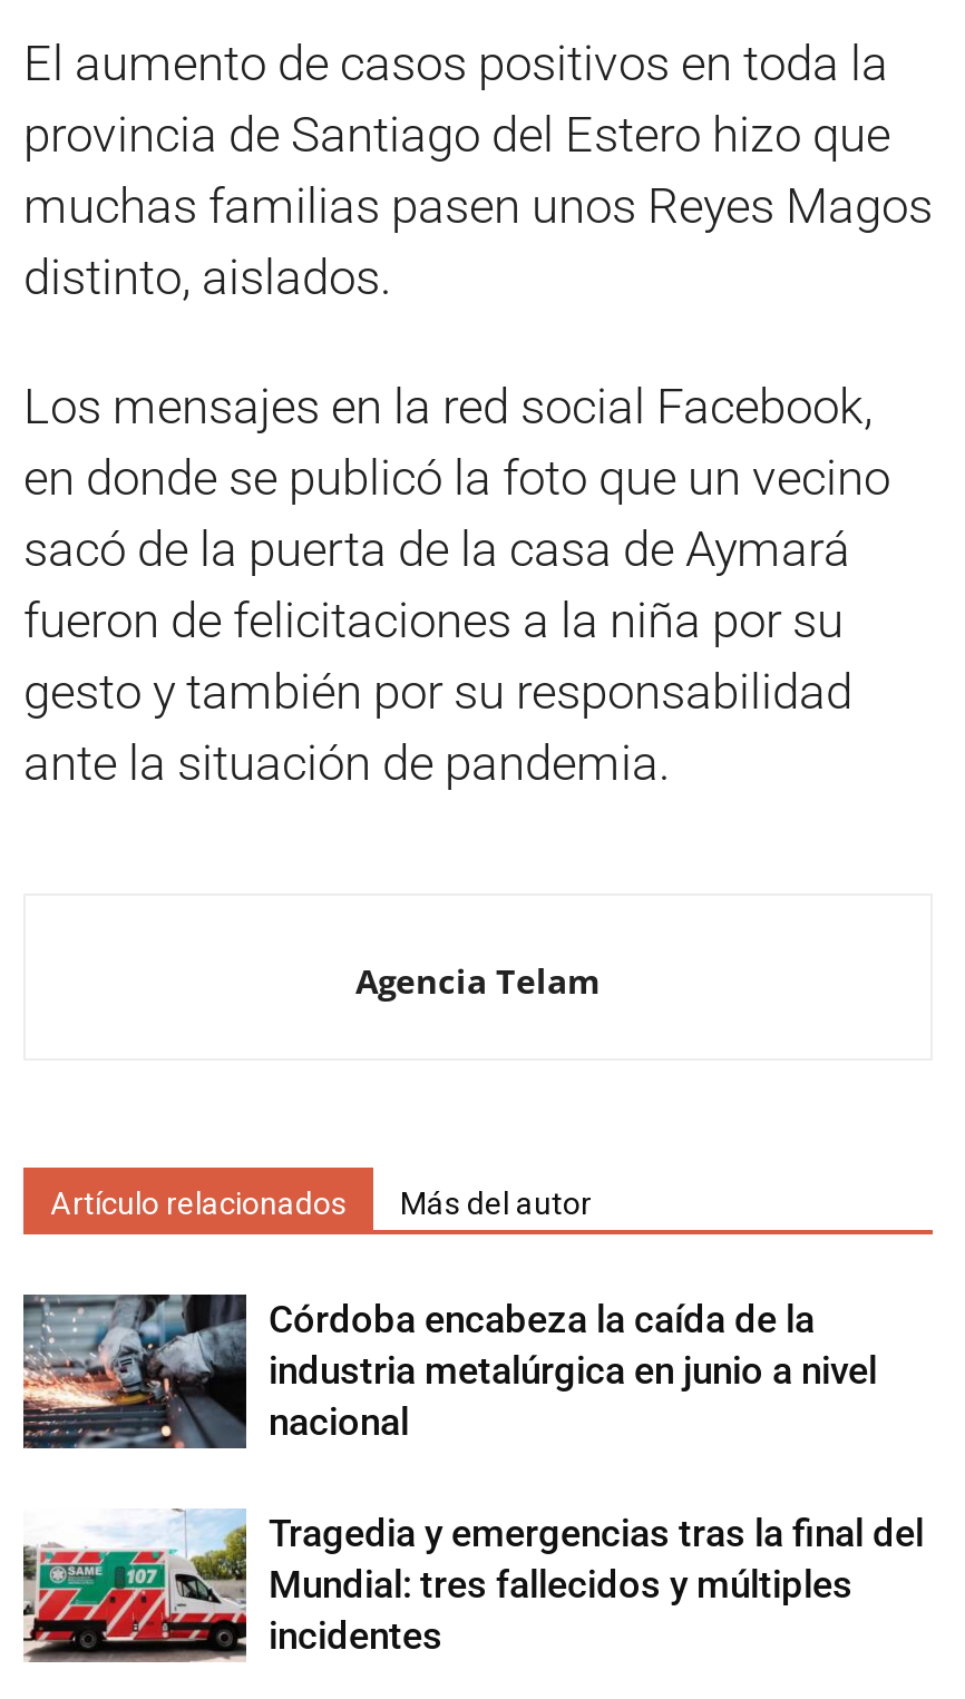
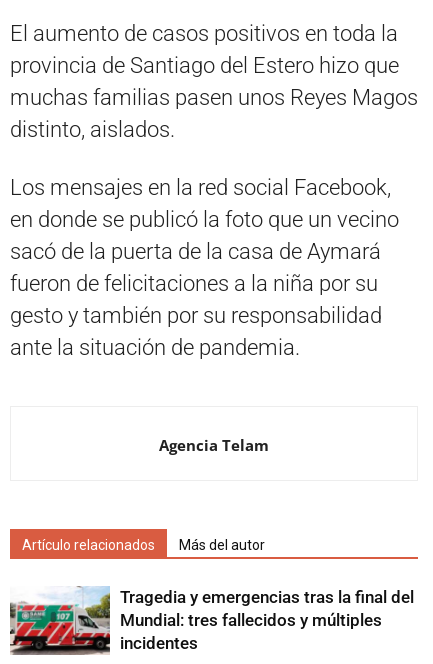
- [image]
- Córdoba encabeza la caída de la
- industria metalúrgica en junio a nivel
- nacional
